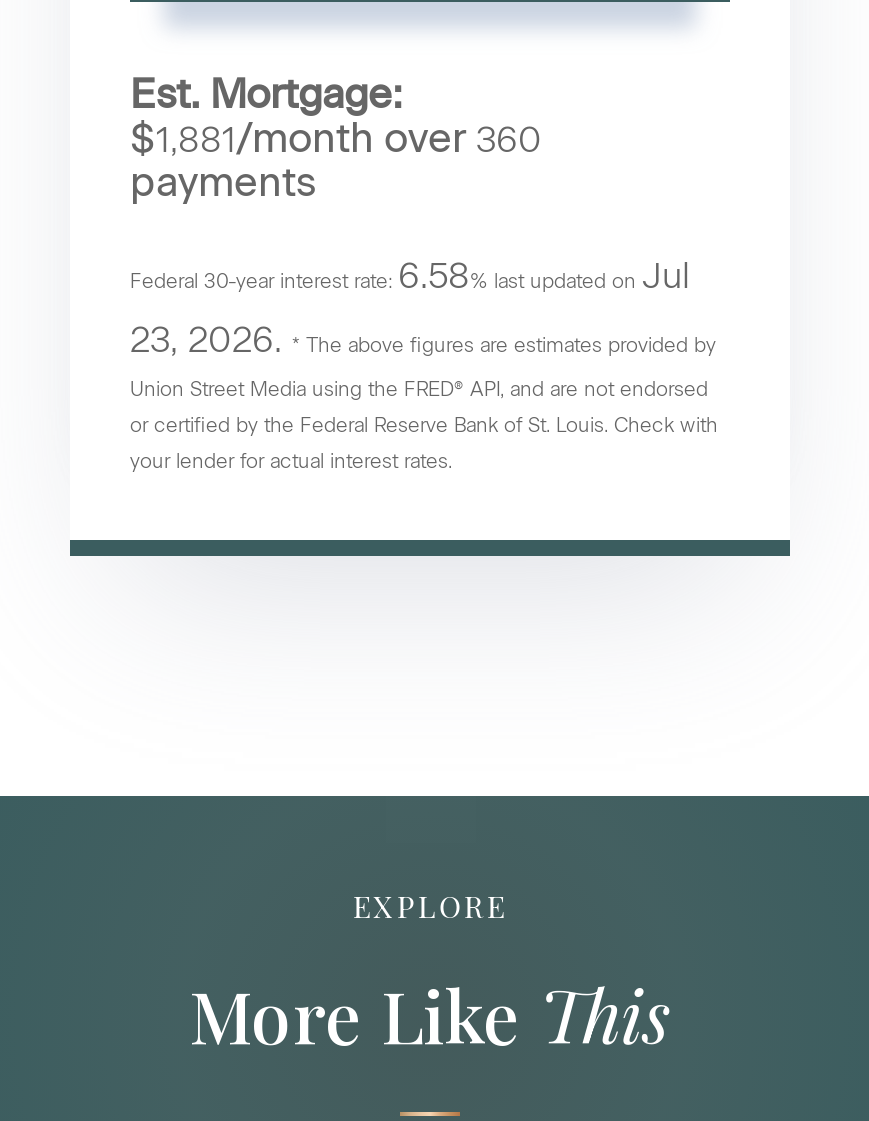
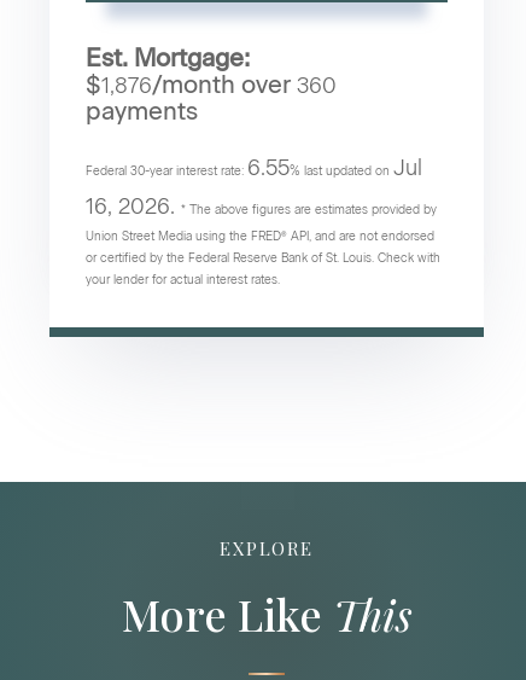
- $1,881/month over 360
+ $1,876/month over 360

- Federal 30-year interest rate: 6.58% last updated on Jul
+ Federal 30-year interest rate: 6.55% last updated on Jul

- 23, 2026. * The above figures are estimates provided by
+ 16, 2026. * The above figures are estimates provided by
